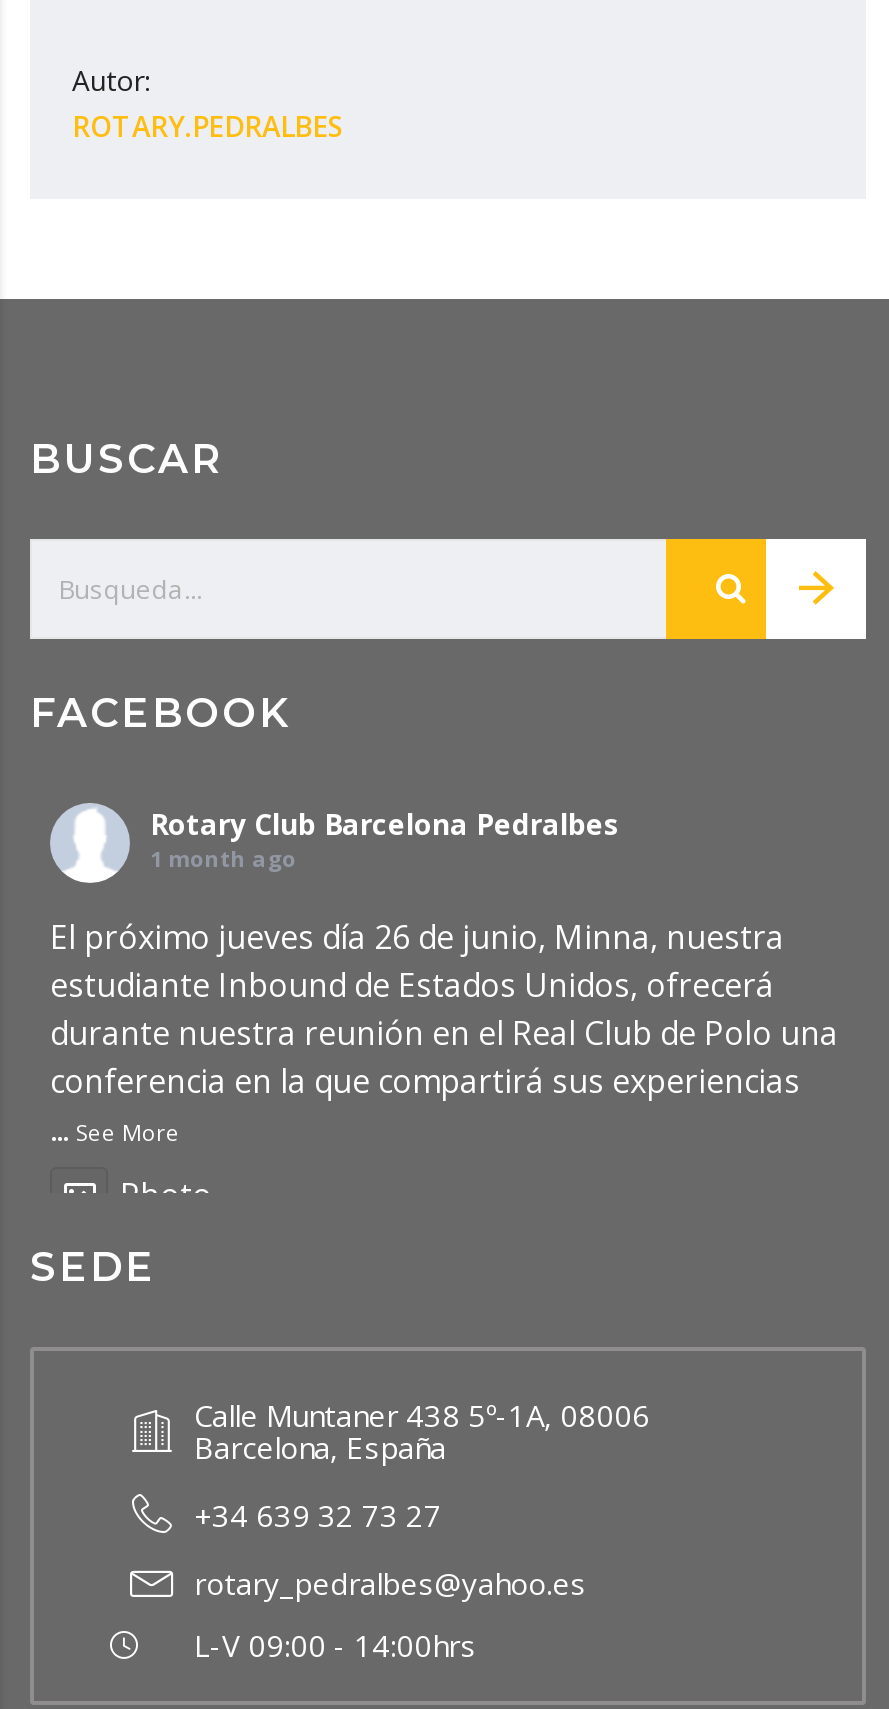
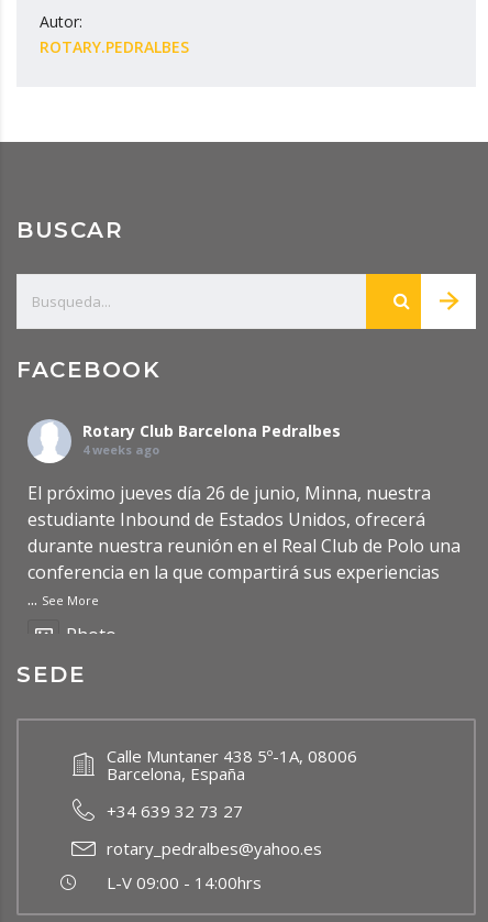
- 1 month ago
+ 4 weeks ago
